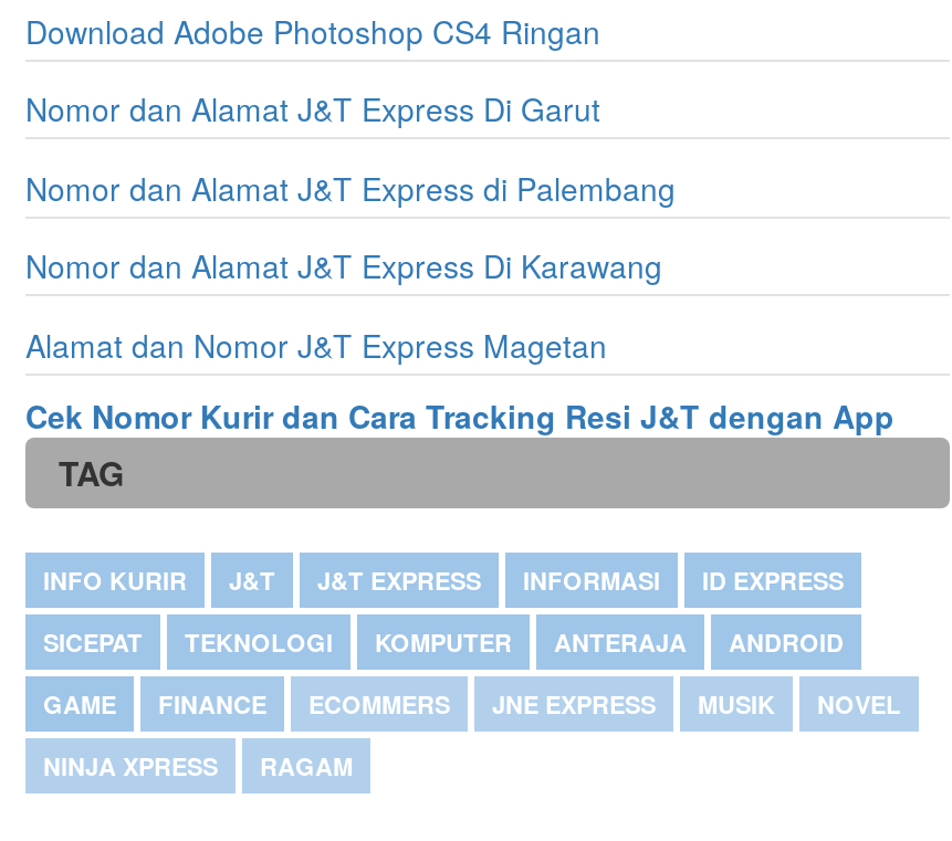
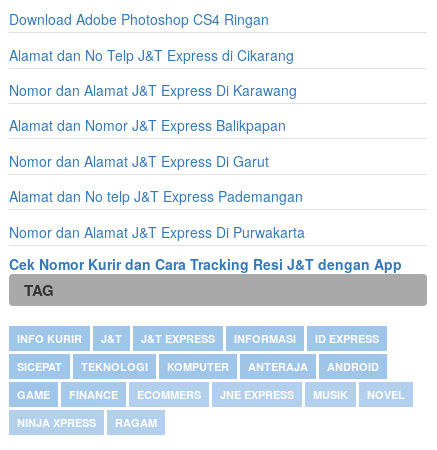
moved down: Nomor dan Alamat J&T Express Di Garut

- Nomor dan Alamat J&T Express di Palembang
+ Alamat dan No Telp J&T Express di Cikarang

moved up: Nomor dan Alamat J&T Express Di Karawang

- Alamat dan Nomor J&T Express Magetan
+ Alamat dan Nomor J&T Express Balikpapan
+ Alamat dan No telp J&T Express Pademangan
+ Nomor dan Alamat J&T Express Di Purwakarta
